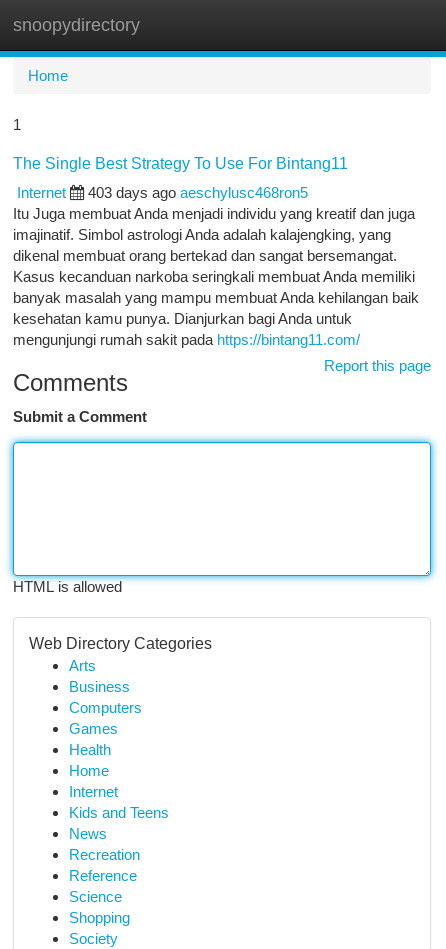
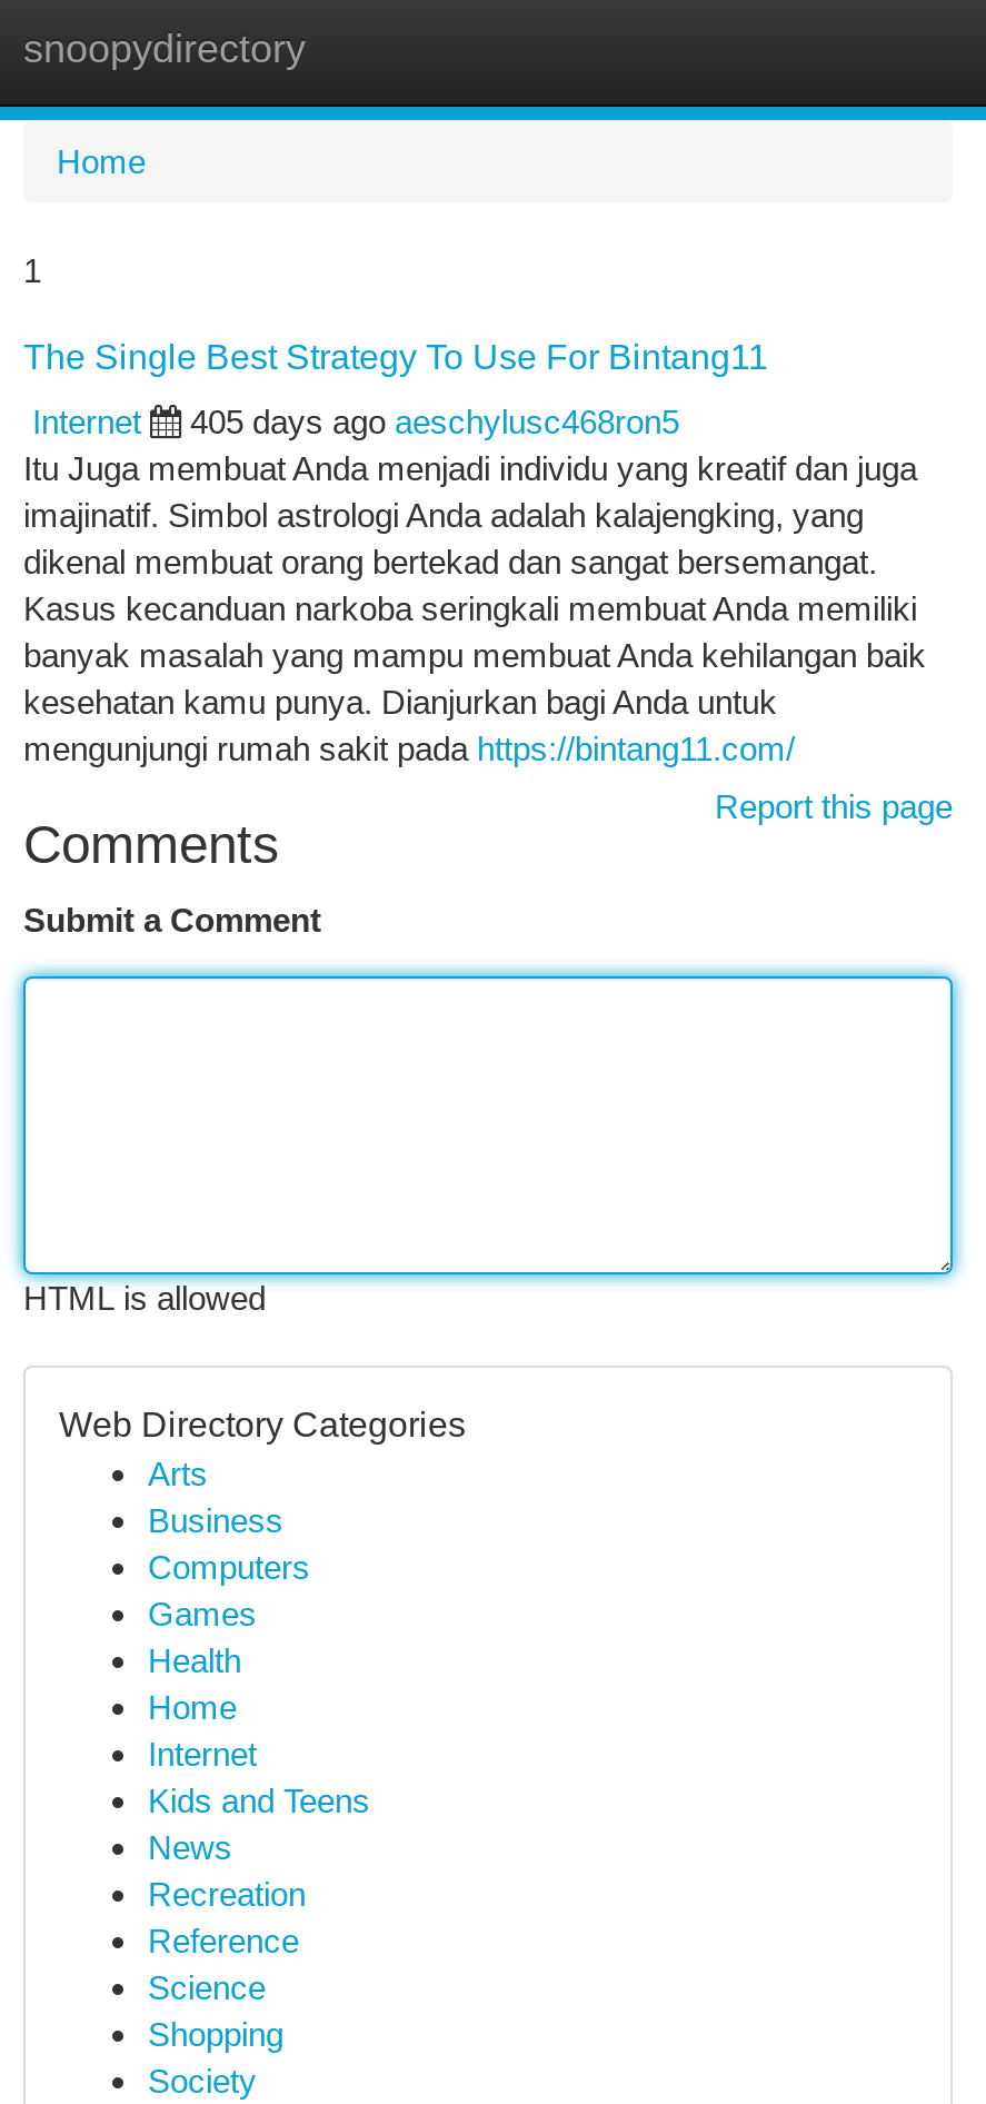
- 403 days ago aeschylusc468ron5
+ 405 days ago aeschylusc468ron5
